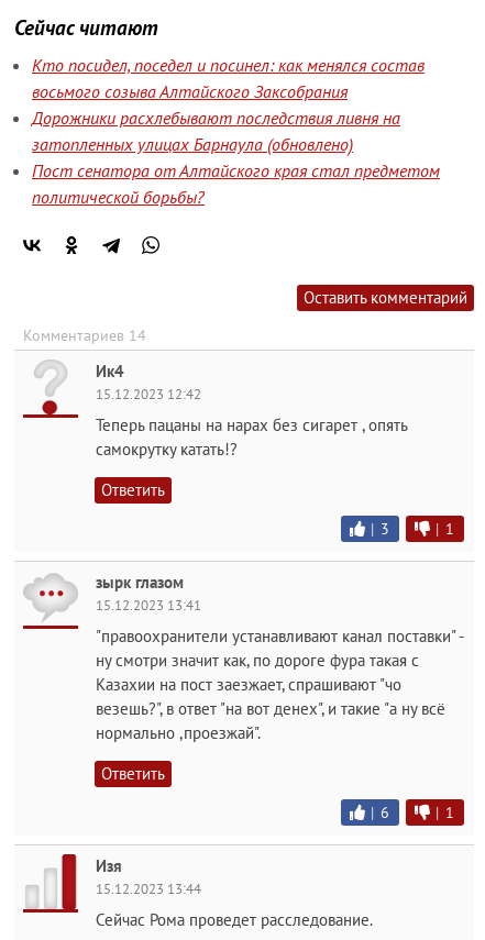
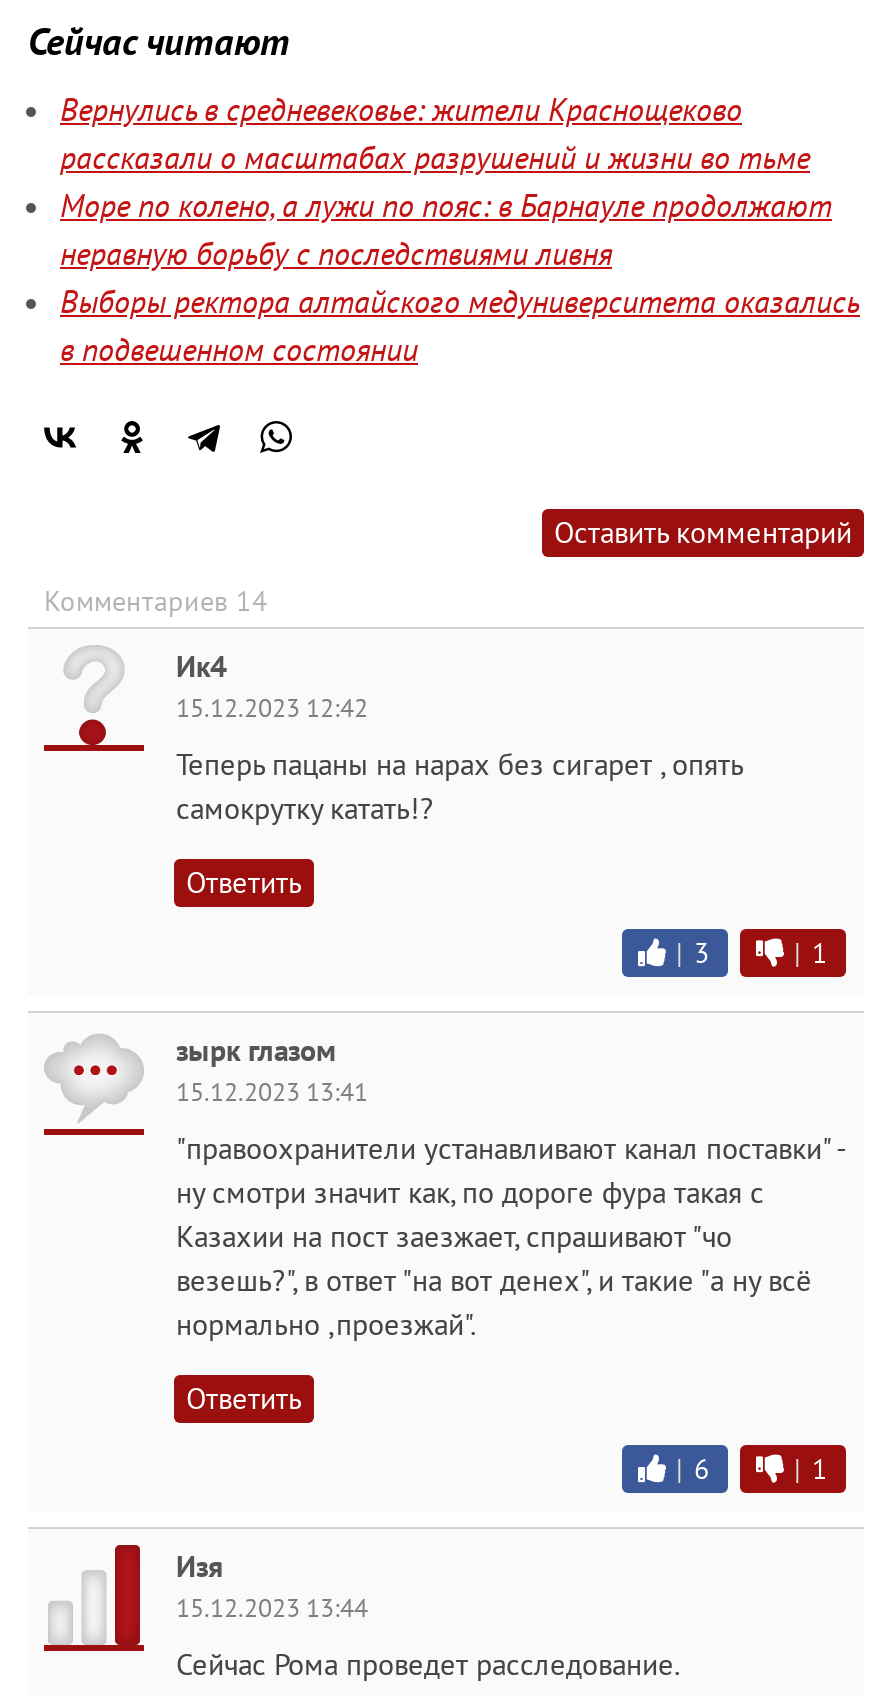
- Кто посидел, поседел и посинел: как менялся состав
- восьмого созыва Алтайского Заксобрания
- Дорожники расхлебывают последствия ливня на
- затопленных улицах Барнаула (обновлено)
- Пост сенатора от Алтайского края стал предметом
- политической борьбы?
+ Вернулись в средневековье: жители Краснощеково
+ рассказали о масштабах разрушений и жизни во тьме
+ Море по колено, а лужи по пояс: в Барнауле продолжают
+ неравную борьбу с последствиями ливня
+ Выборы ректора алтайского медуниверситета оказались
+ в подвешенном состоянии
